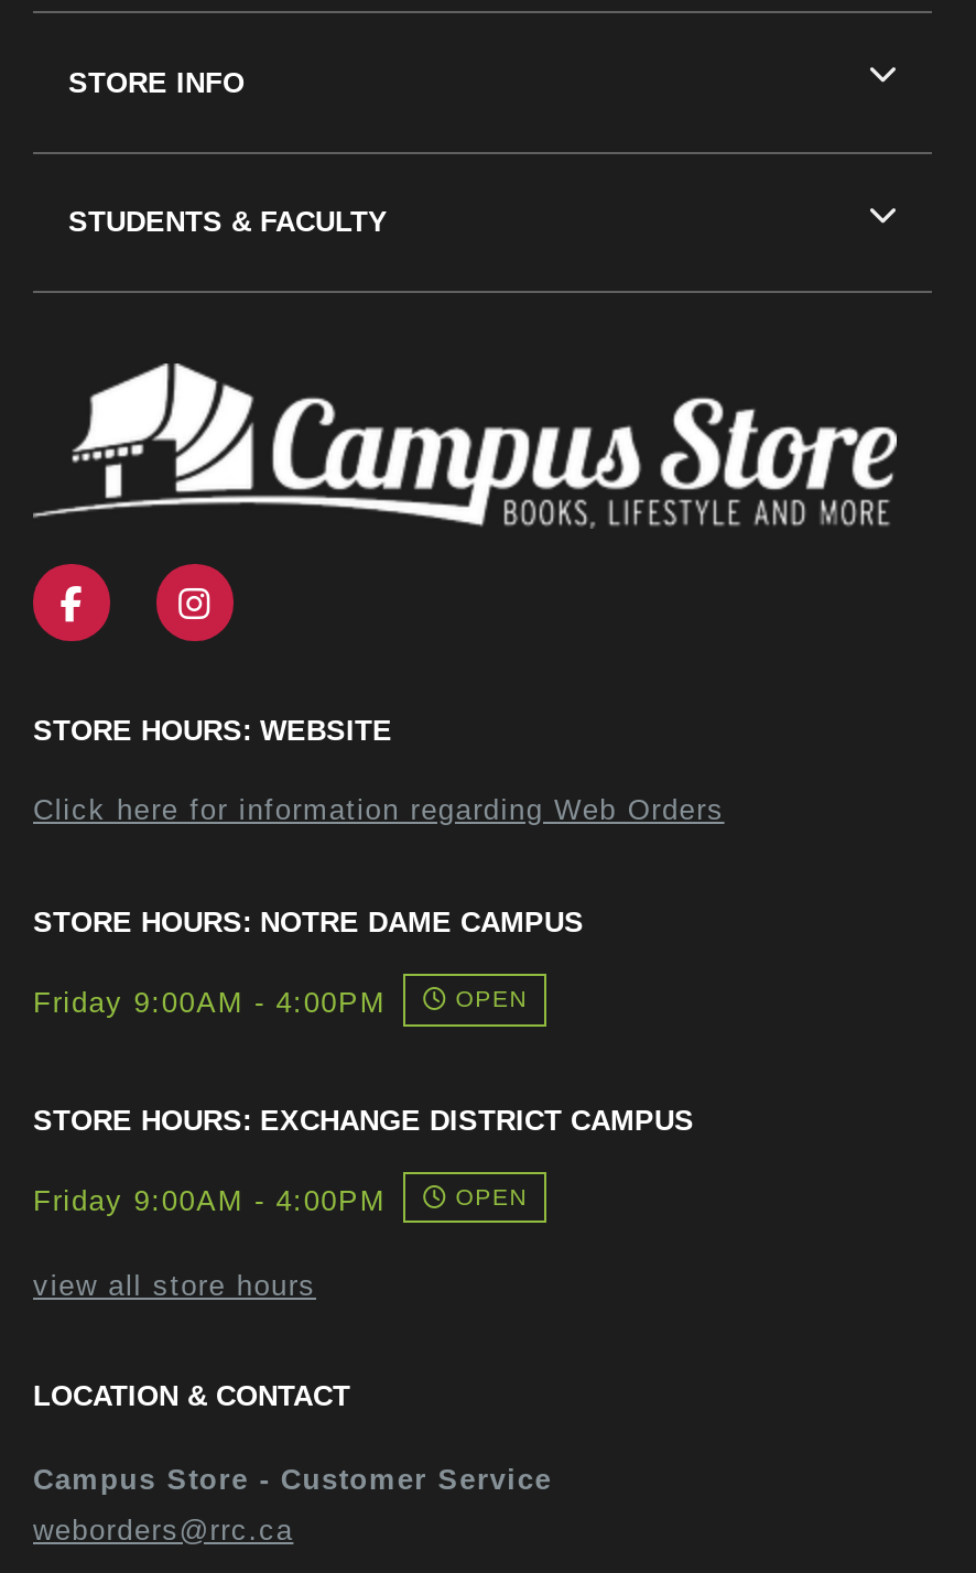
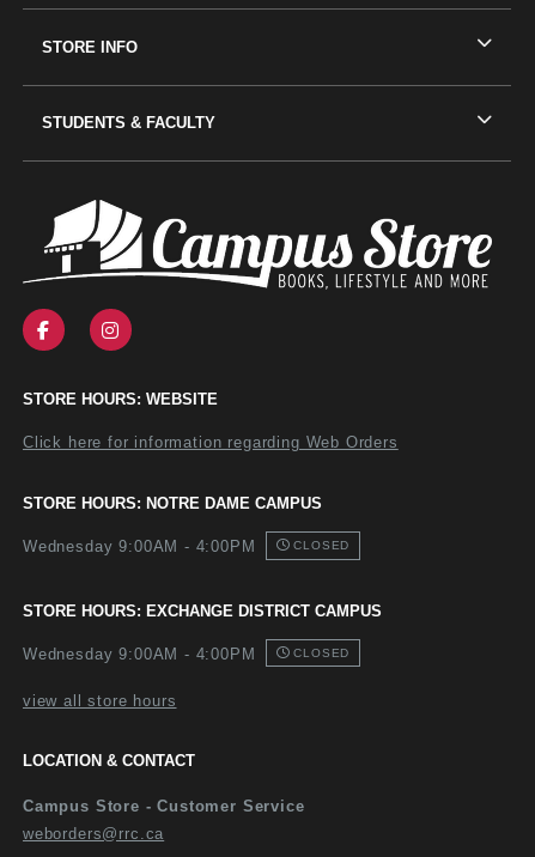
- Friday 9:00AM - 4:00PM
- OPEN
+ Wednesday 9:00AM - 4:00PM
+ CLOSED

- Friday 9:00AM - 4:00PM
- OPEN
+ Wednesday 9:00AM - 4:00PM
+ CLOSED
